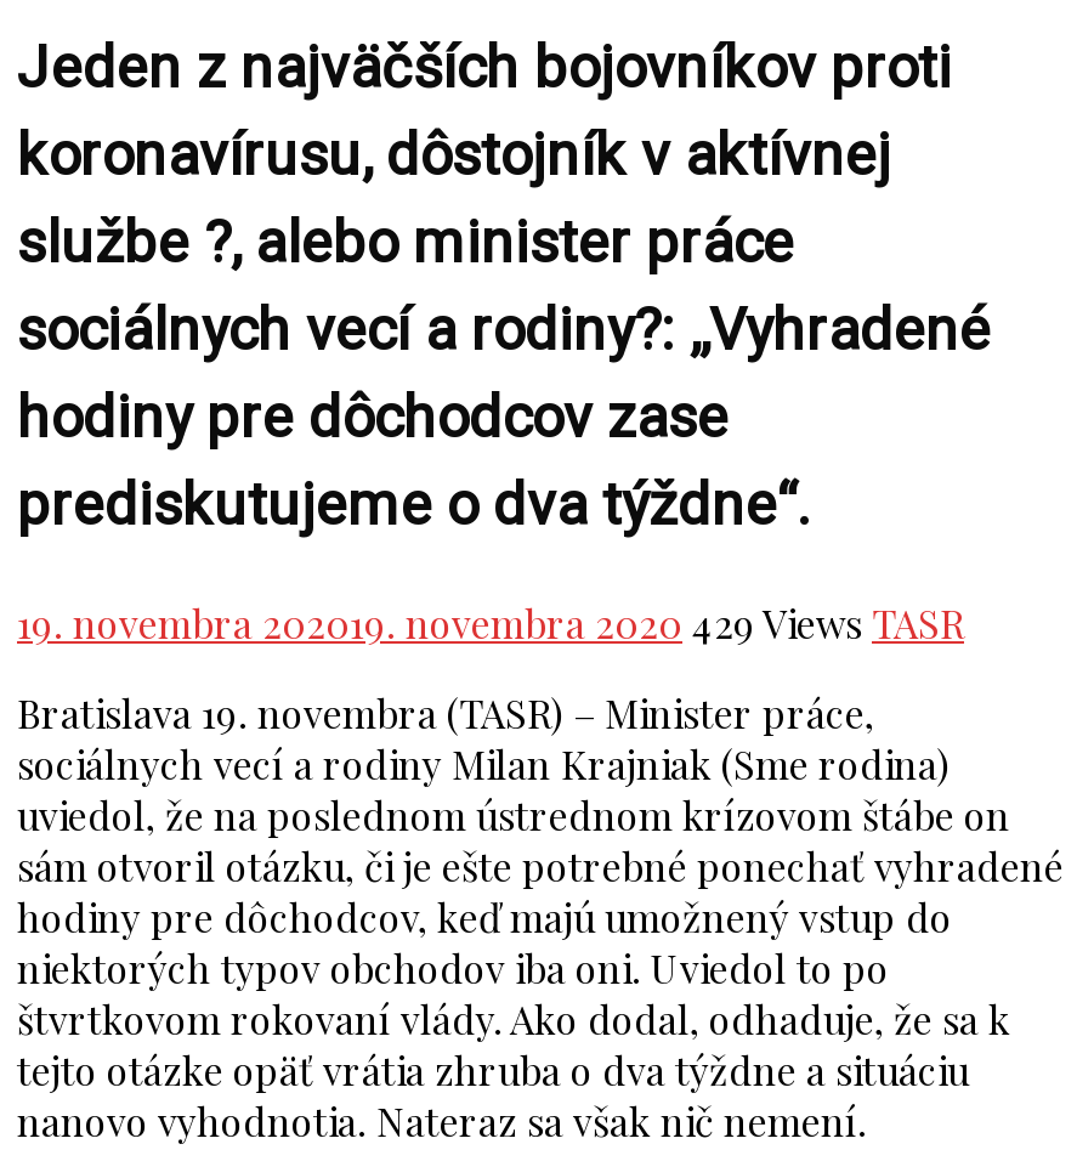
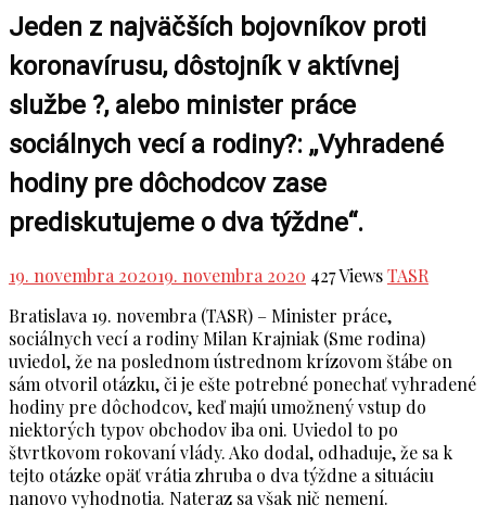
- 19. novembra 202019. novembra 2020 429 Views TASR
+ 19. novembra 202019. novembra 2020 427 Views TASR
